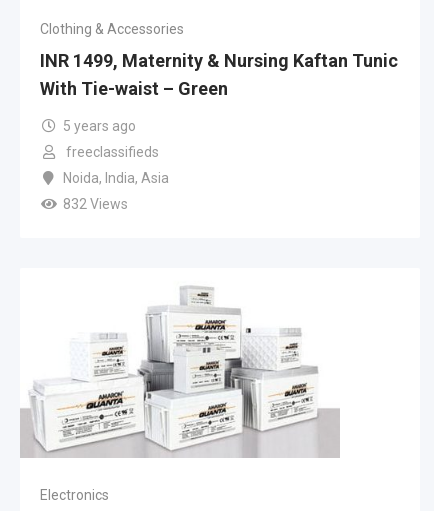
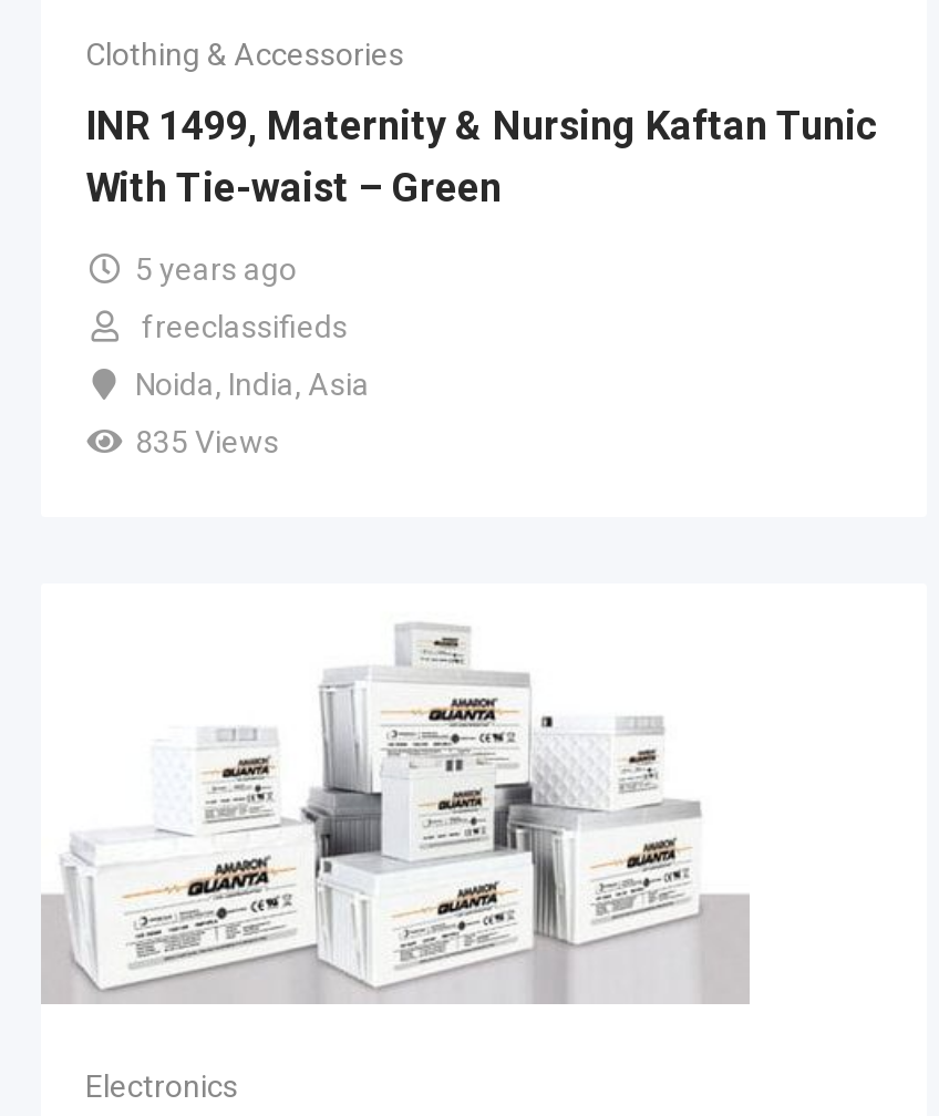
- 832 Views
+ 835 Views
